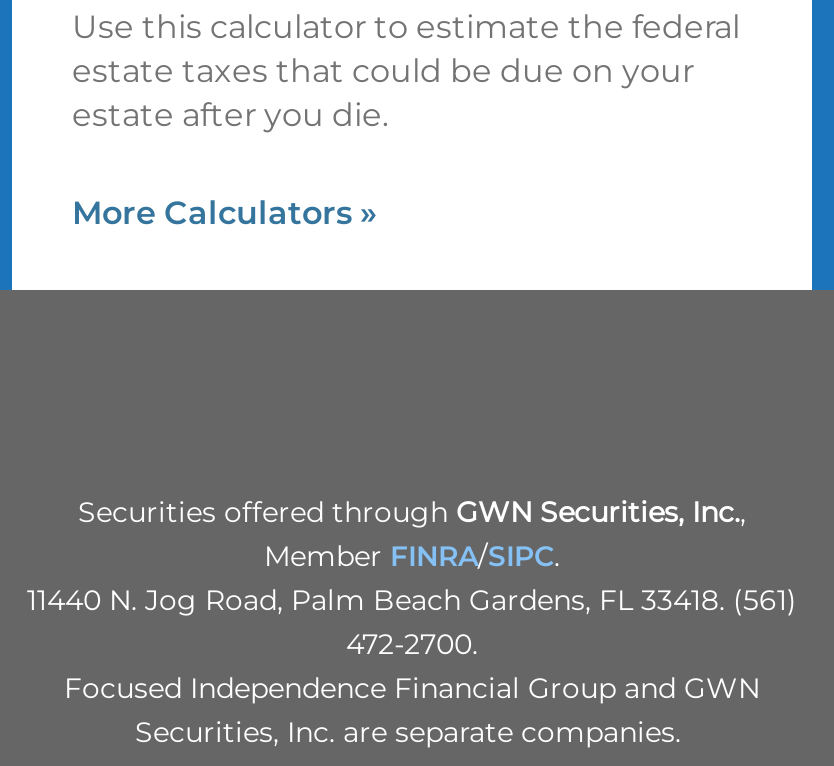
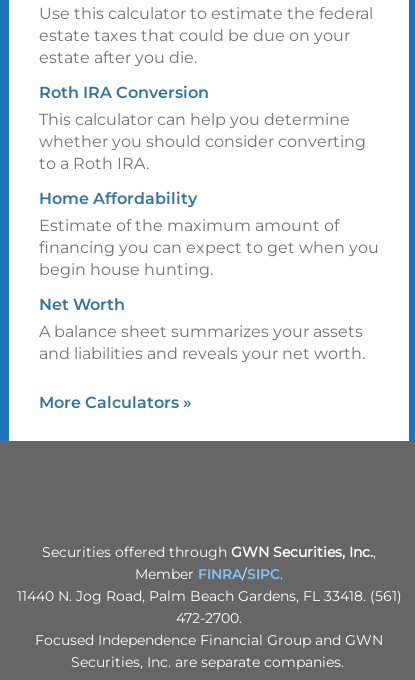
+ Roth IRA Conversion
+ This calculator can help you determine
+ whether you should consider converting
+ to a Roth IRA.
+ Home Affordability
+ Estimate of the maximum amount of
+ financing you can expect to get when you
+ begin house hunting.
+ Net Worth
+ A balance sheet summarizes your assets
+ and liabilities and reveals your net worth.
